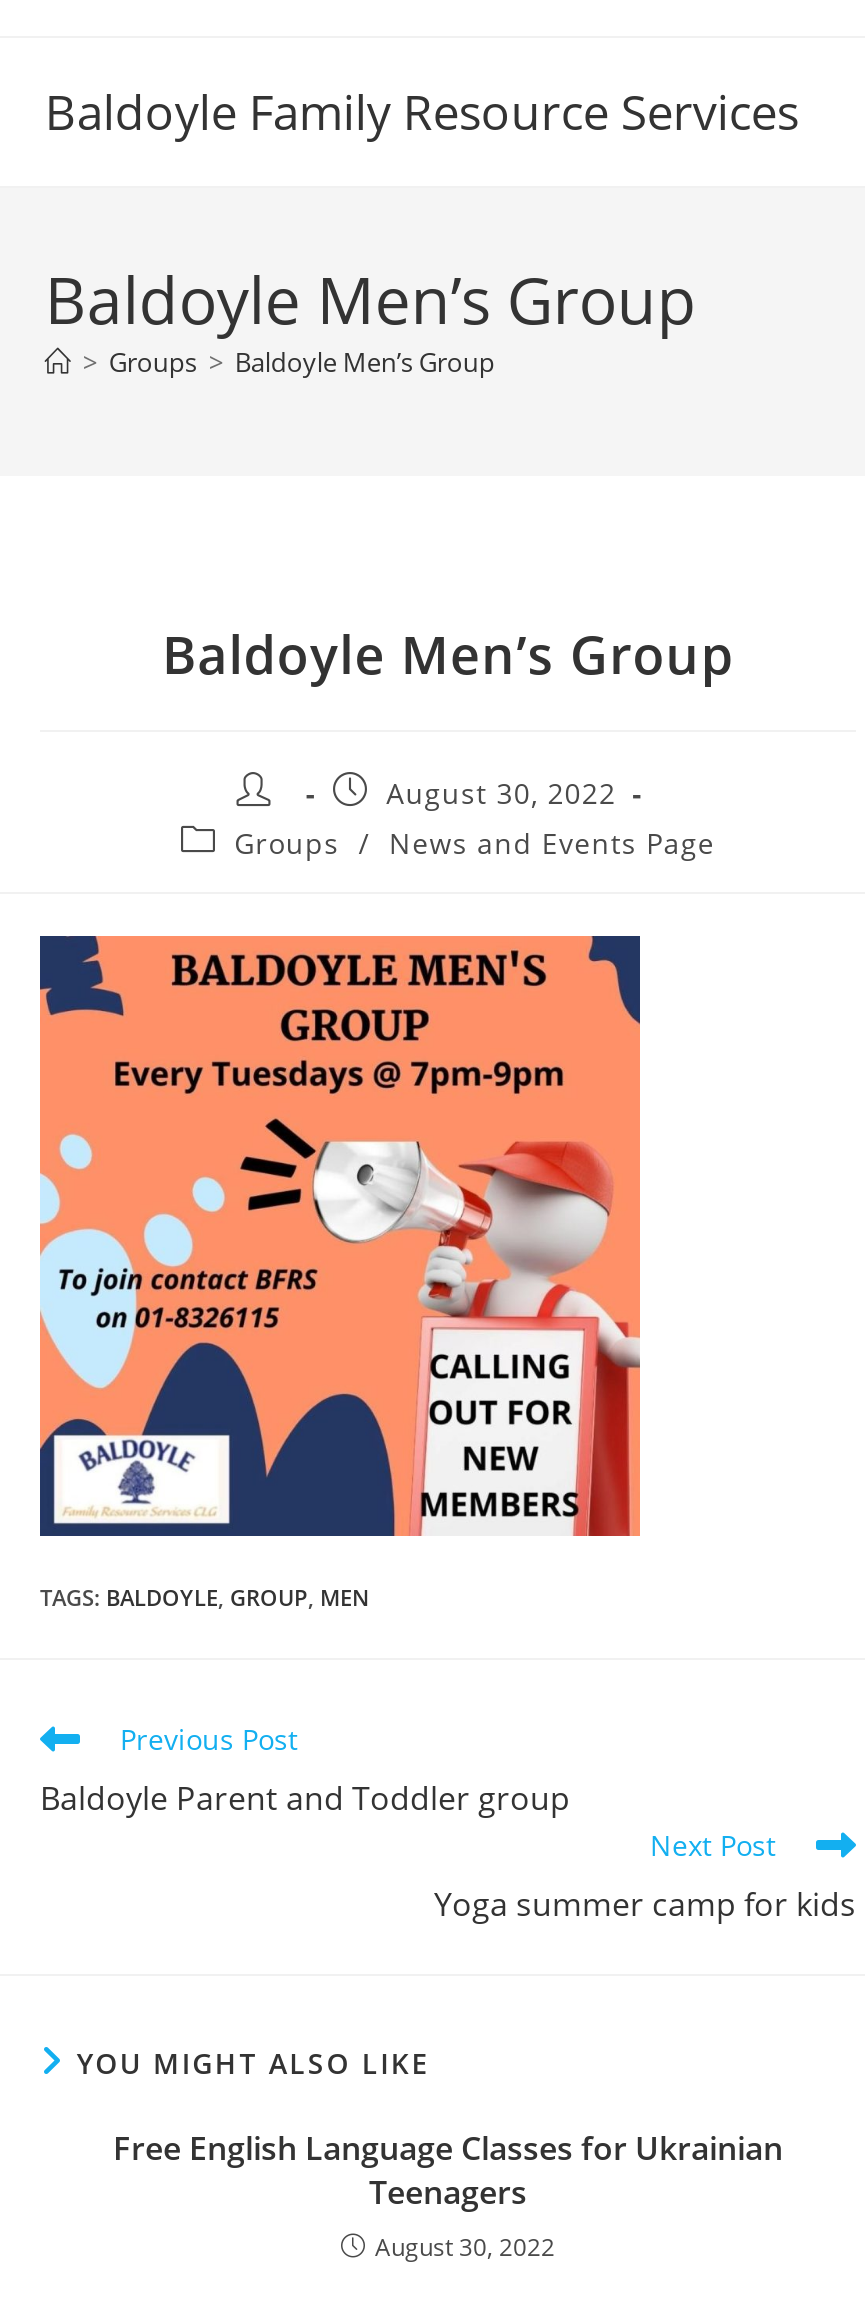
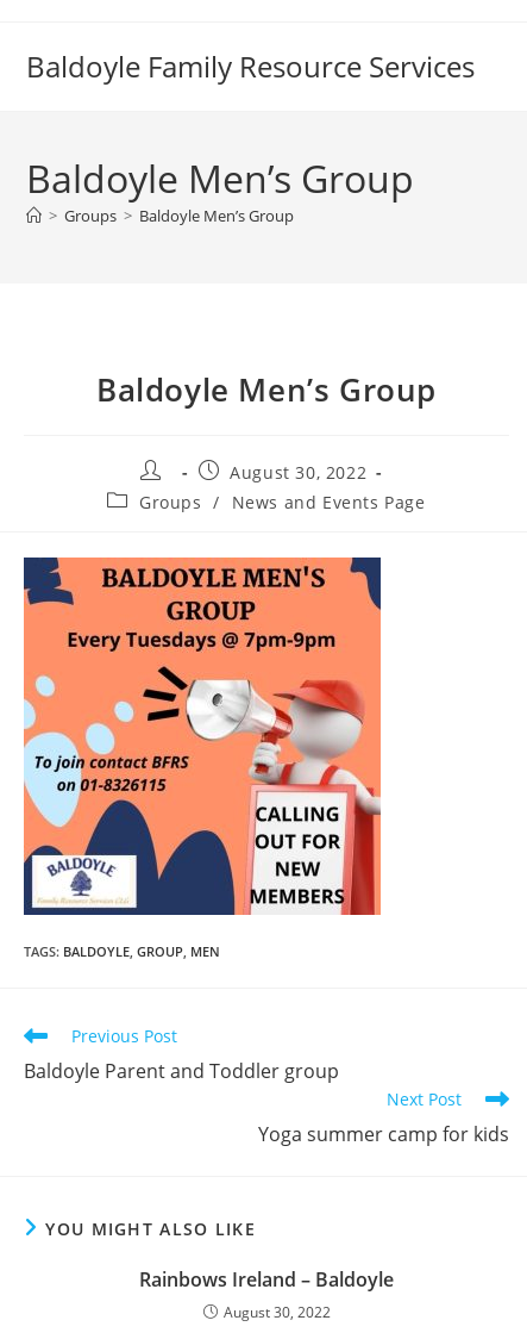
- Free English Language Classes for Ukrainian
- Teenagers
+ Rainbows Ireland – Baldoyle
